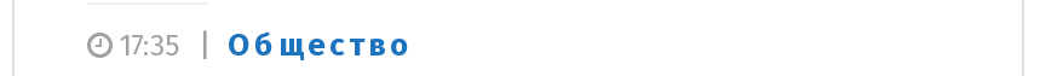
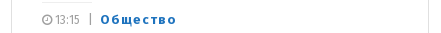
- 17:35 Общество
+ 13:15 Общество
